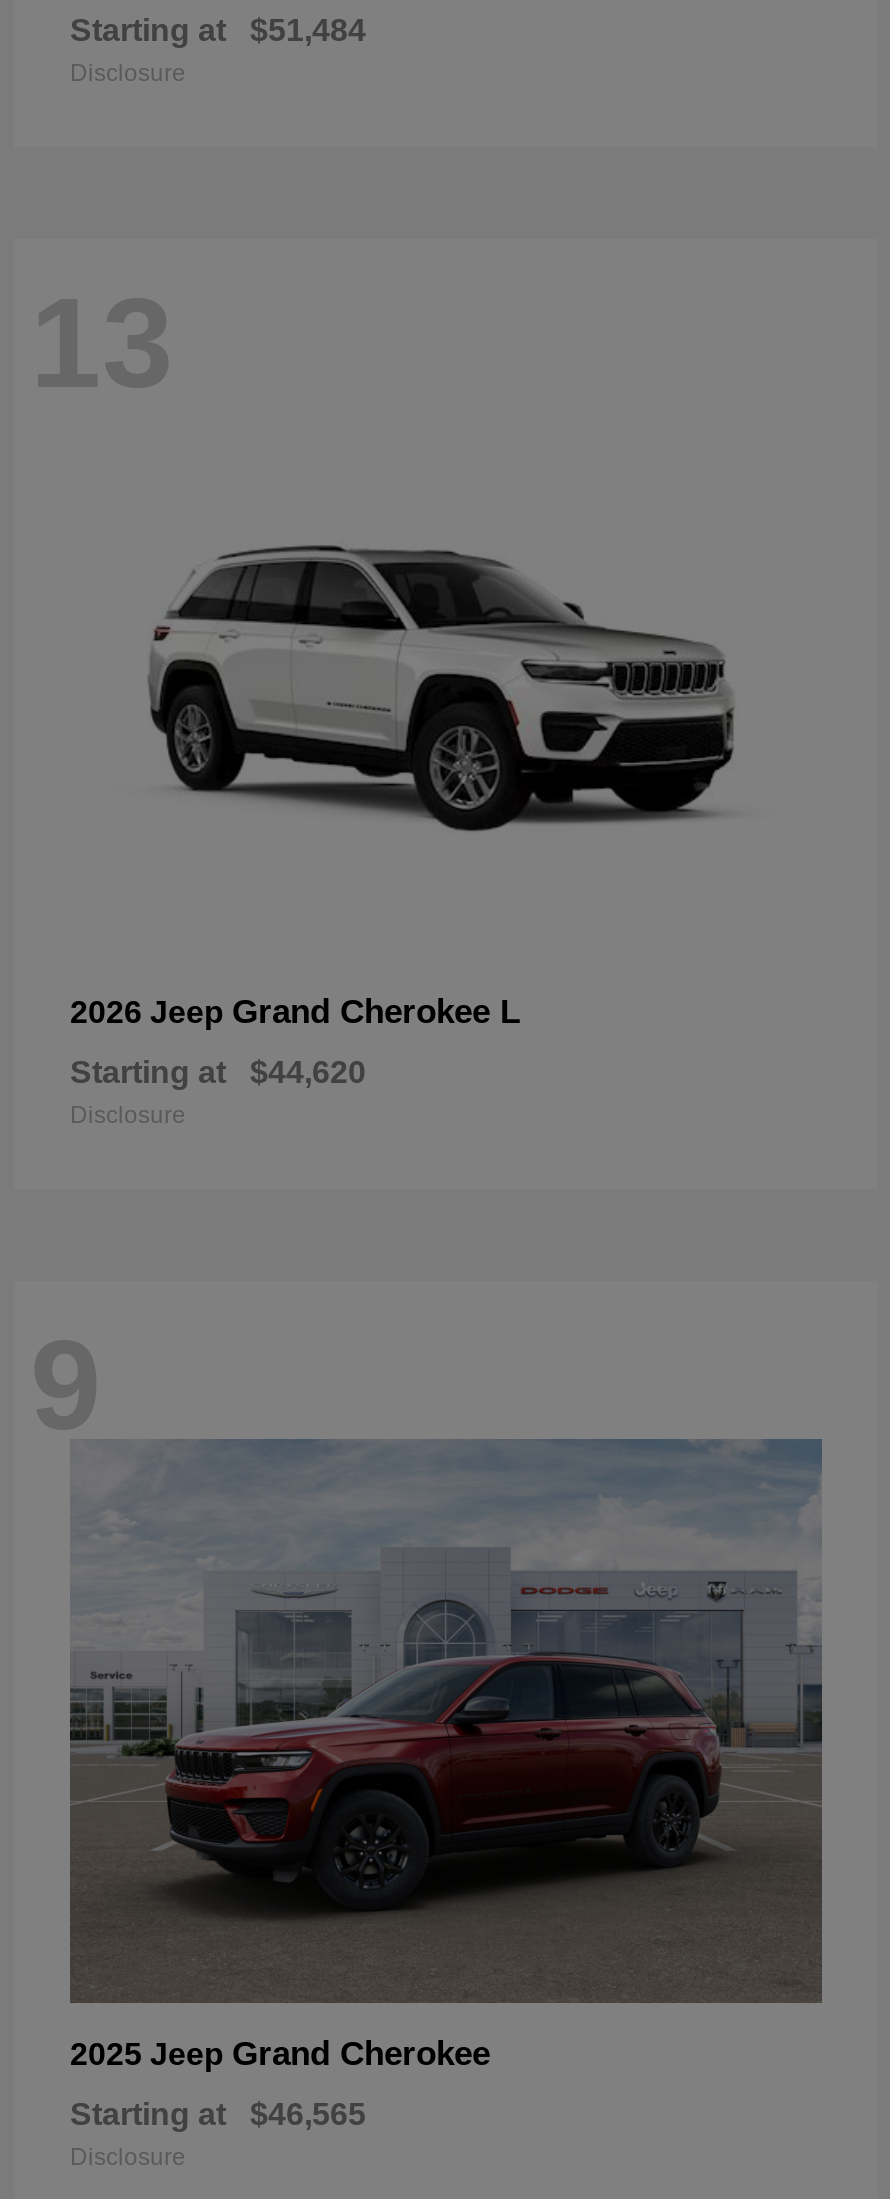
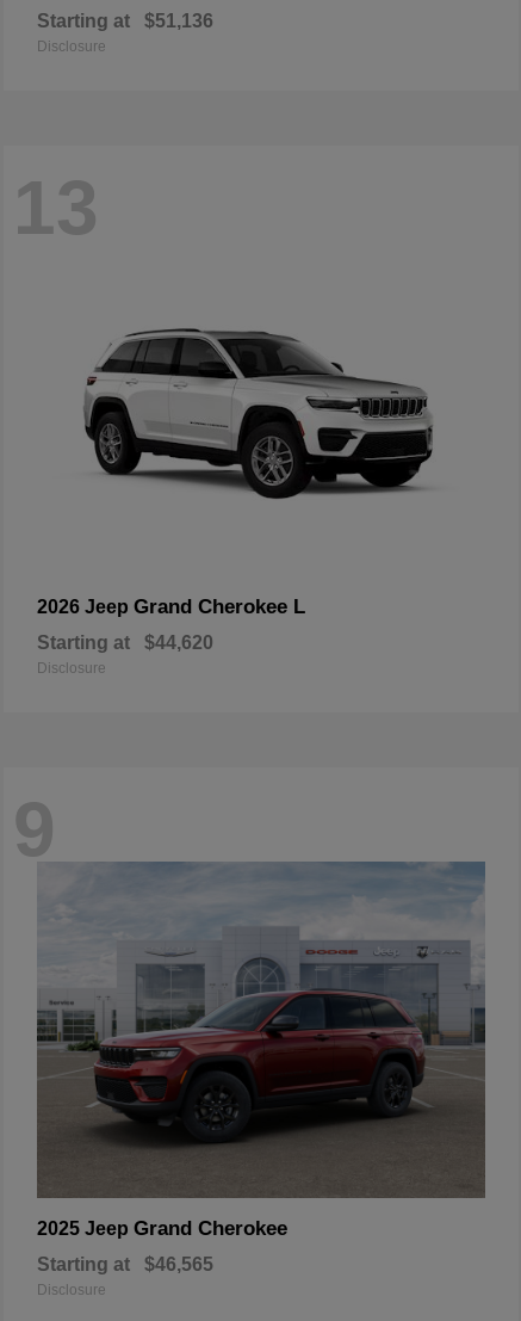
- Starting at $51,484
+ Starting at $51,136
